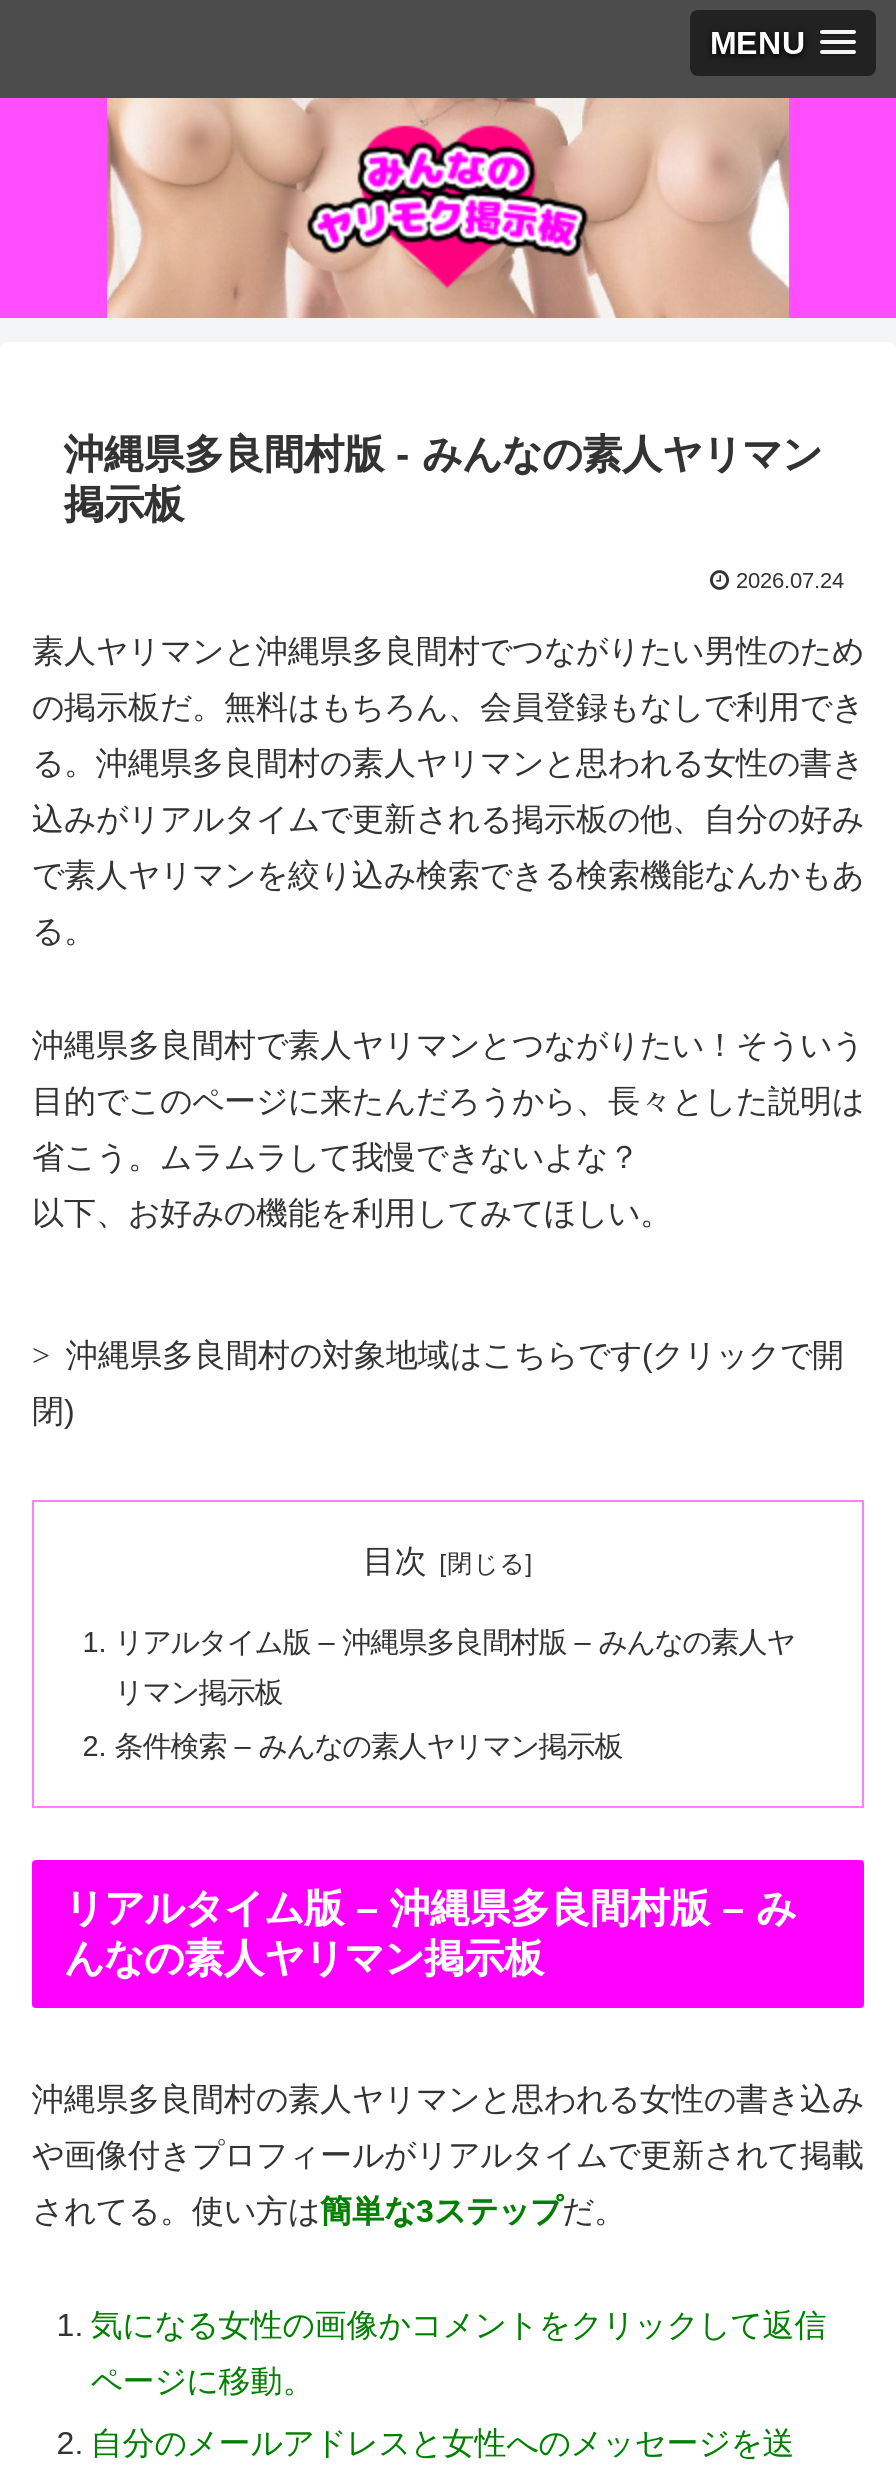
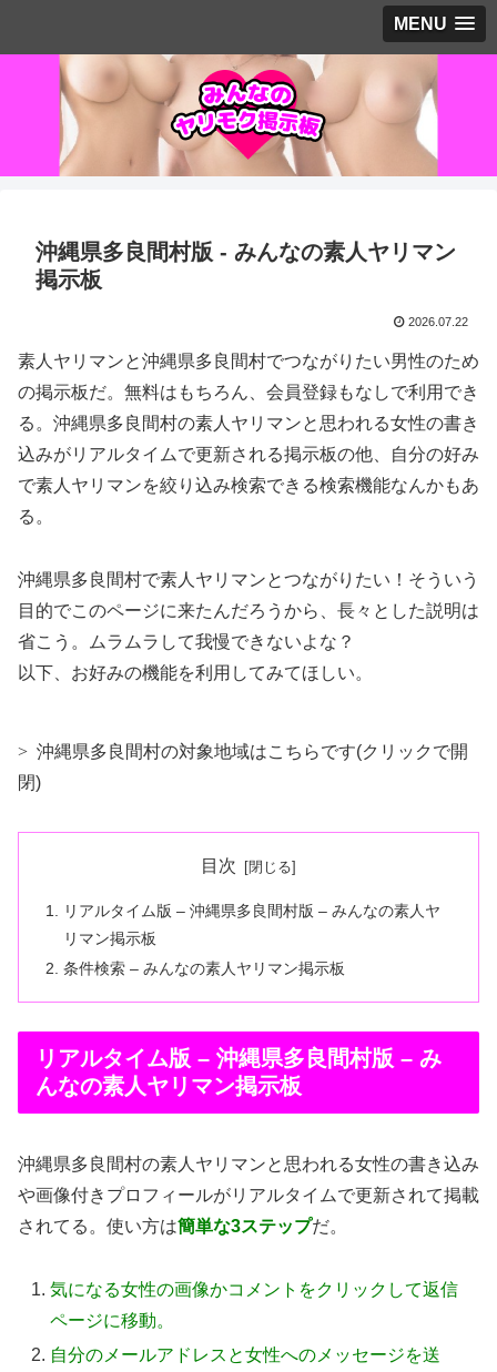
- 2026.07.24
+ 2026.07.22
